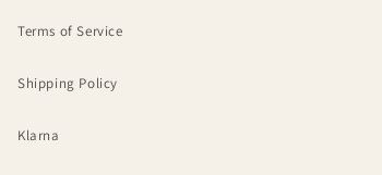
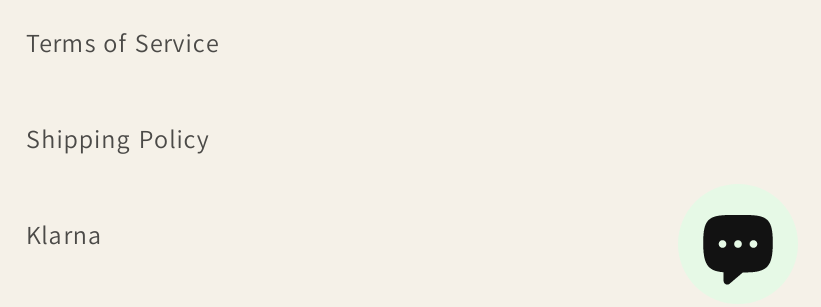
+ [image]
